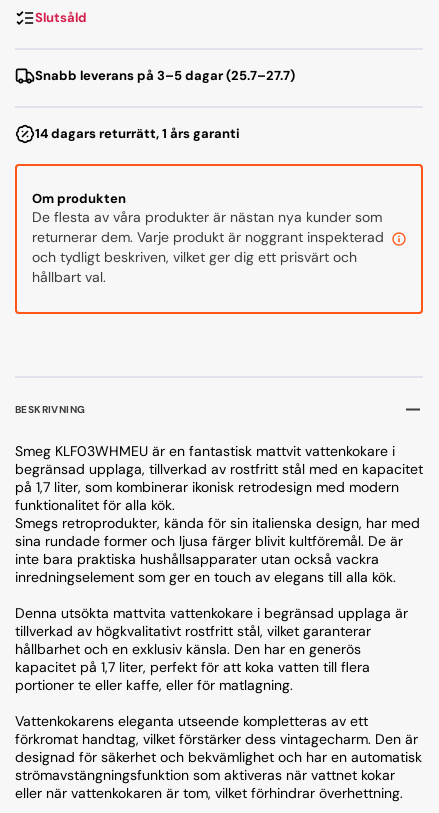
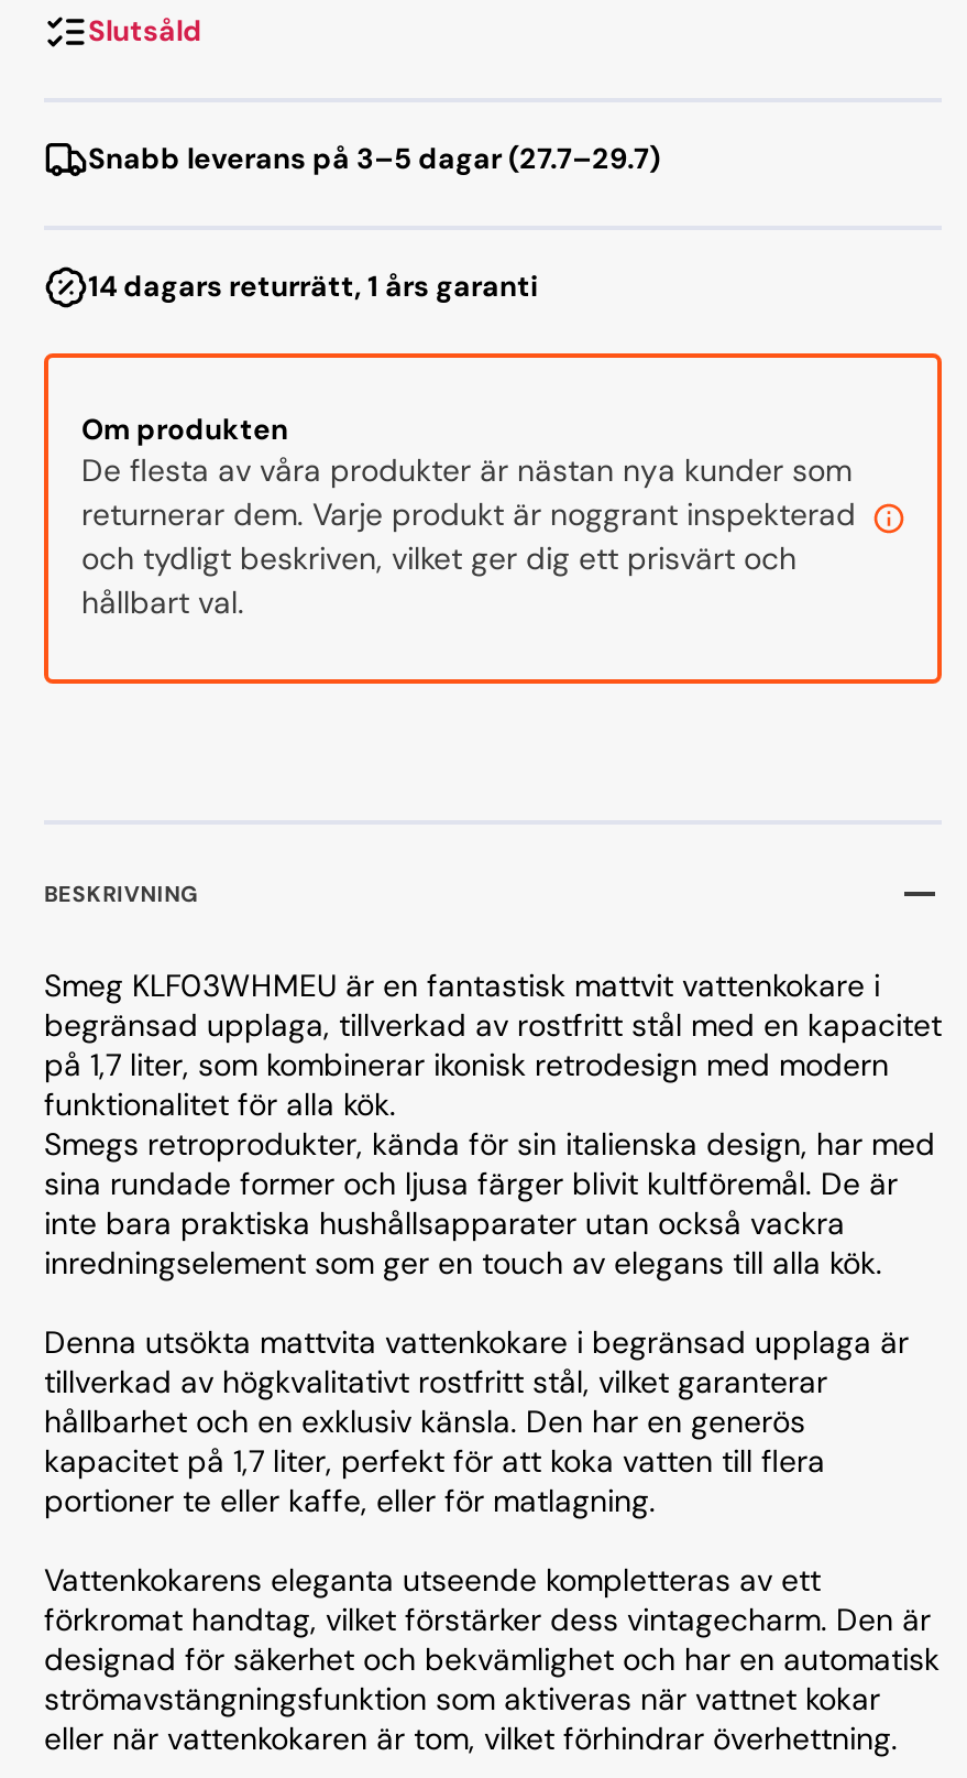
- Snabb leverans på 3–5 dagar (25.7–27.7)
+ Snabb leverans på 3–5 dagar (27.7–29.7)
